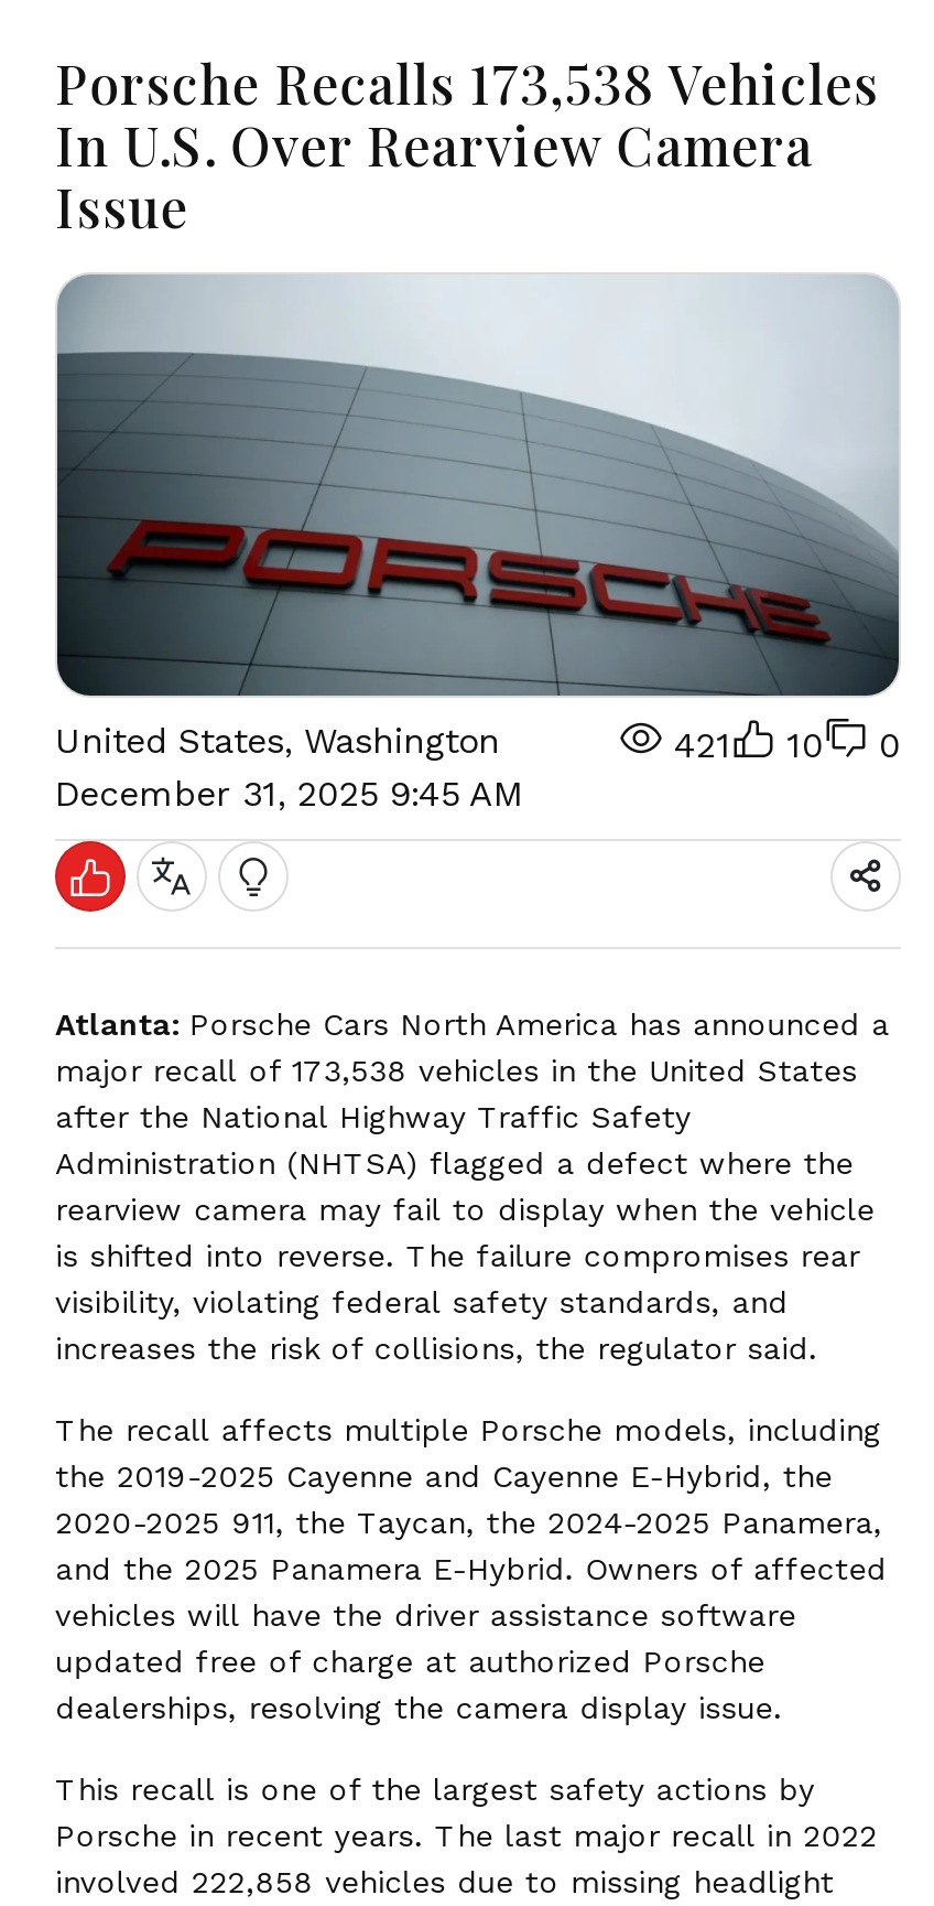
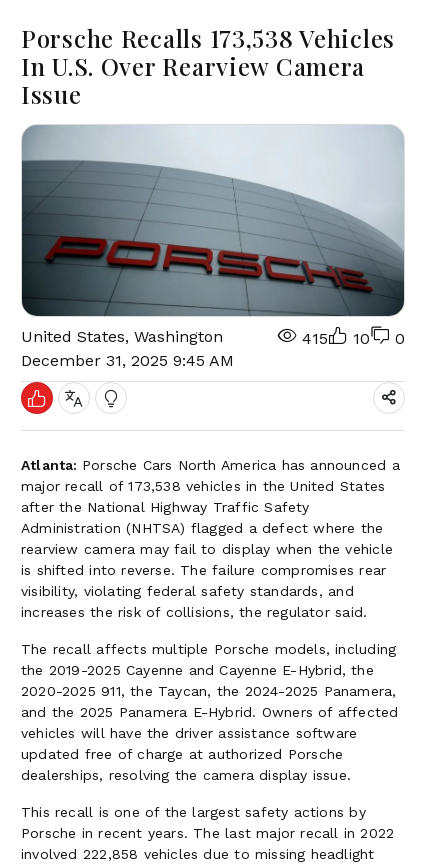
- 421
+ 415
